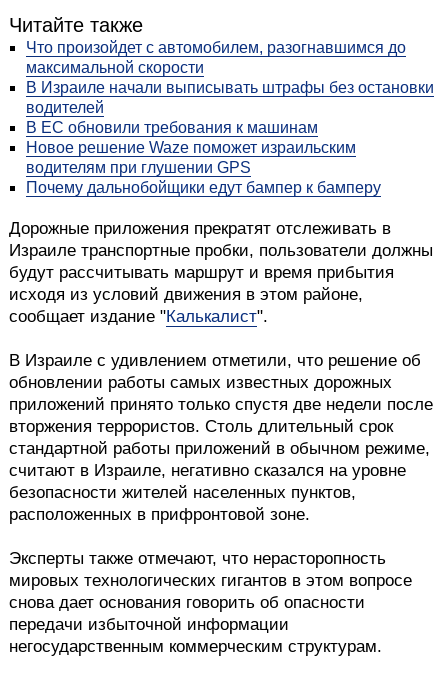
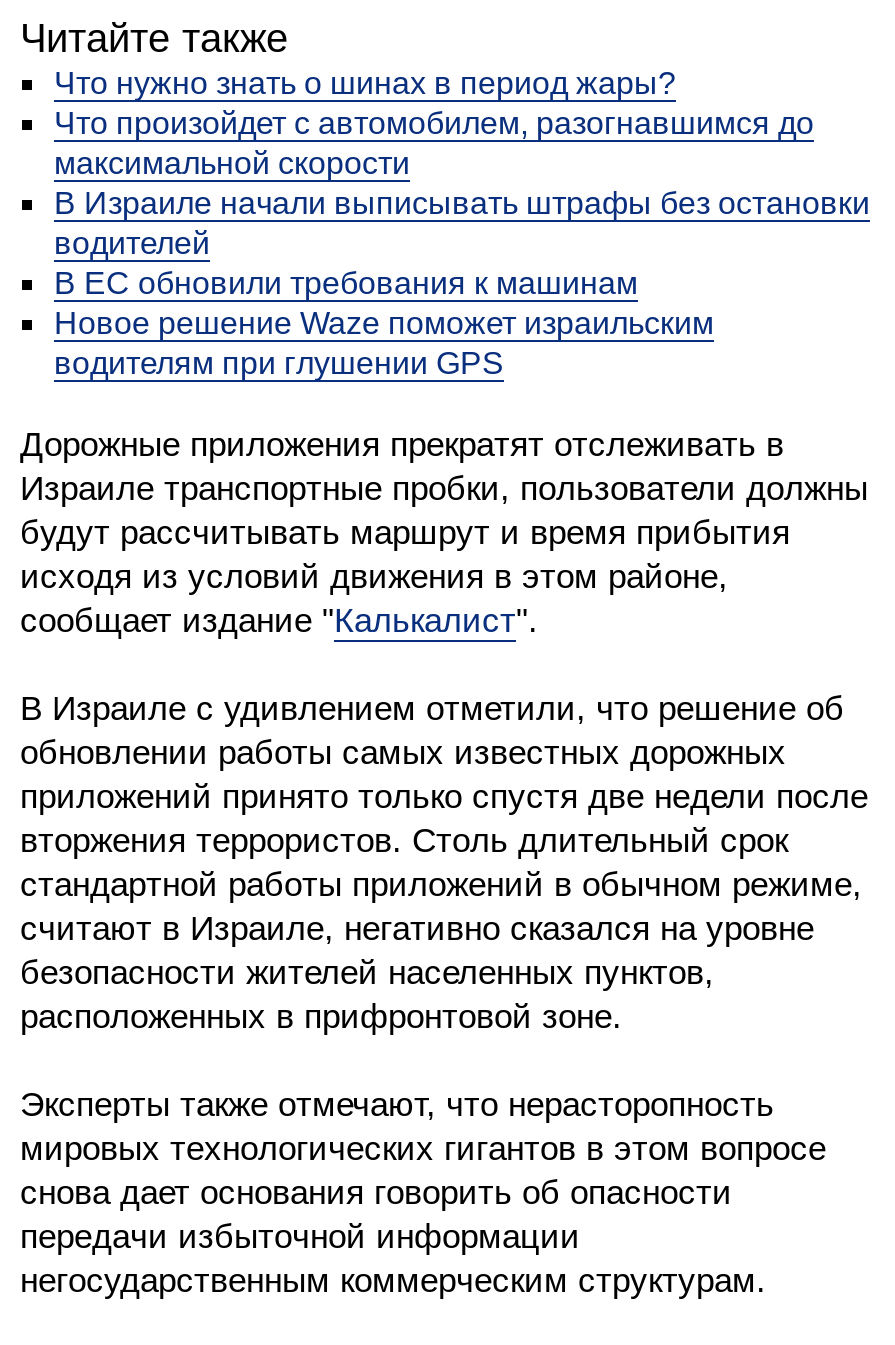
+ Что нужно знать о шинах в период жары?

moved down: Что произойдет с автомобилем, разогнавшимся до | максимальной скорости | В Израиле начали выписывать штрафы без остановки | водителей | В ЕС обновили требования к машинам | Новое решение Waze поможет израильским | водителям при глушении GPS

- Почему дальнобойщики едут бампер к бамперу
